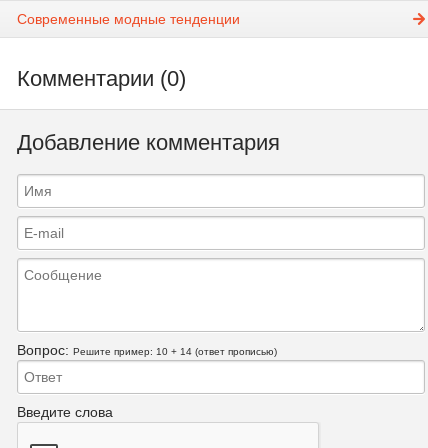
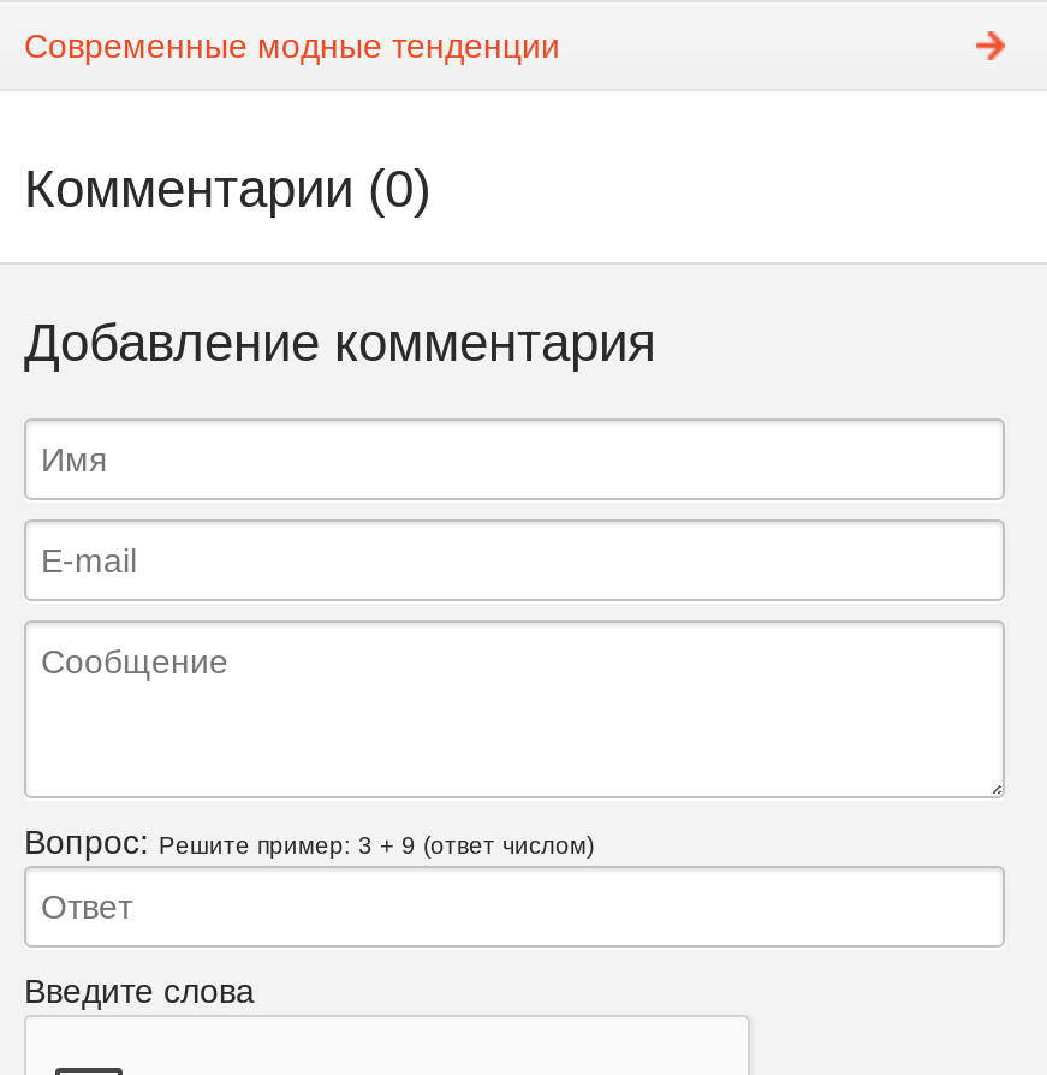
- Вопрос: Решите пример: 10 + 14 (ответ прописью)
+ Вопрос: Решите пример: 3 + 9 (ответ числом)
